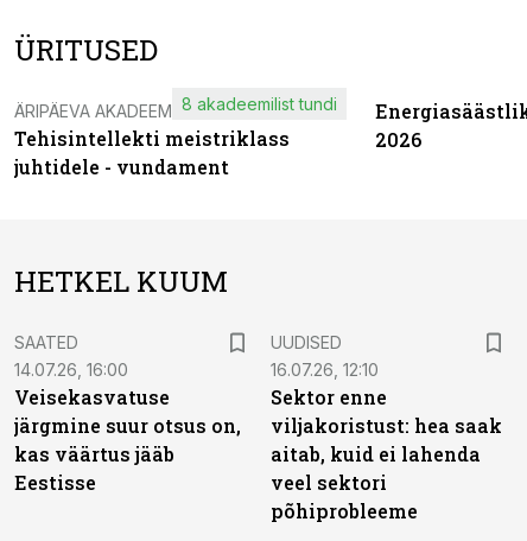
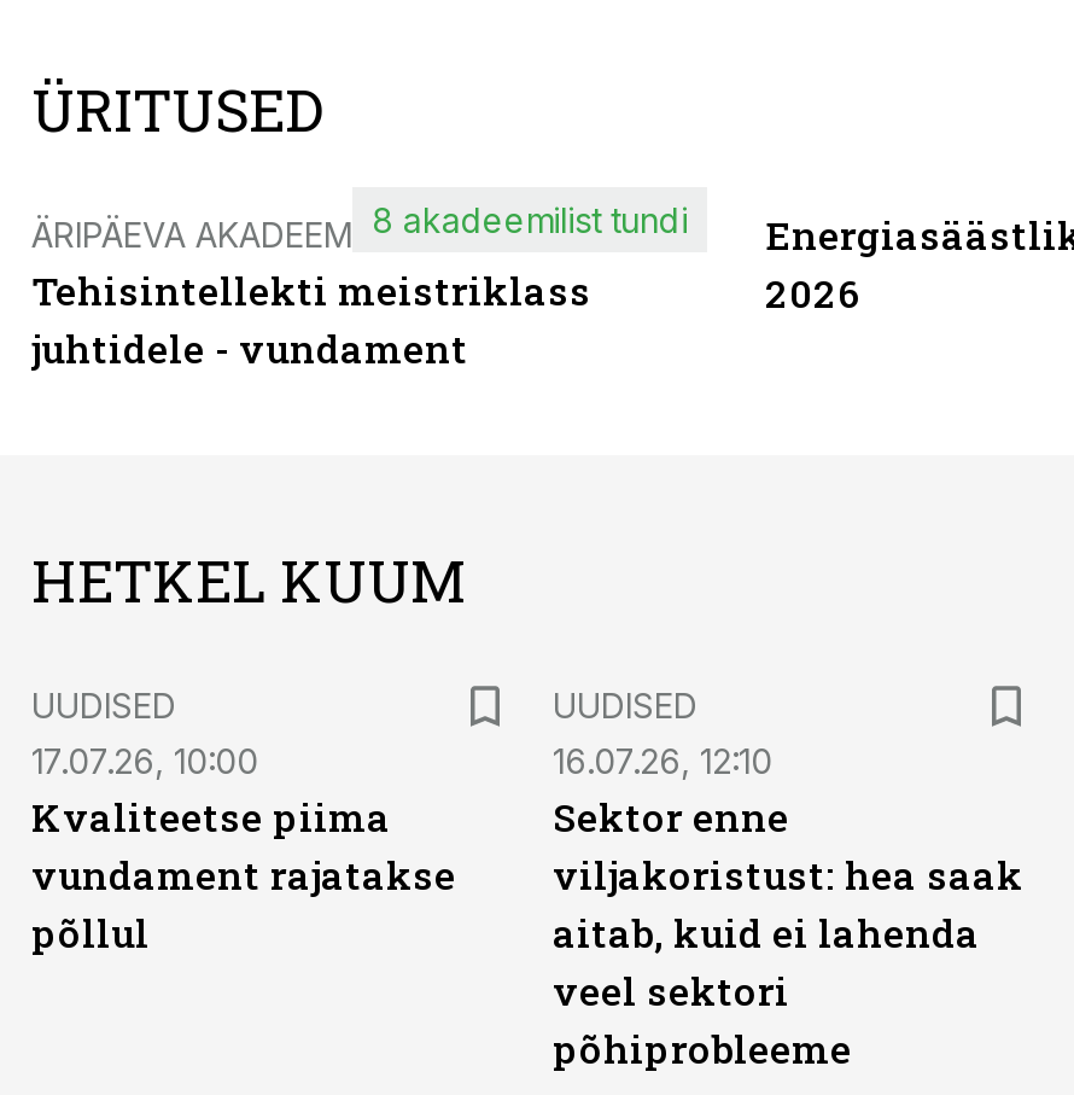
- SAATED
- 14.07.26, 16:00
- Veisekasvatuse
- järgmine suur otsus on,
- kas väärtus jääb
- Eestisse
+ UUDISED
+ 17.07.26, 10:00
+ Kvaliteetse piima
+ vundament rajatakse
+ põllul
